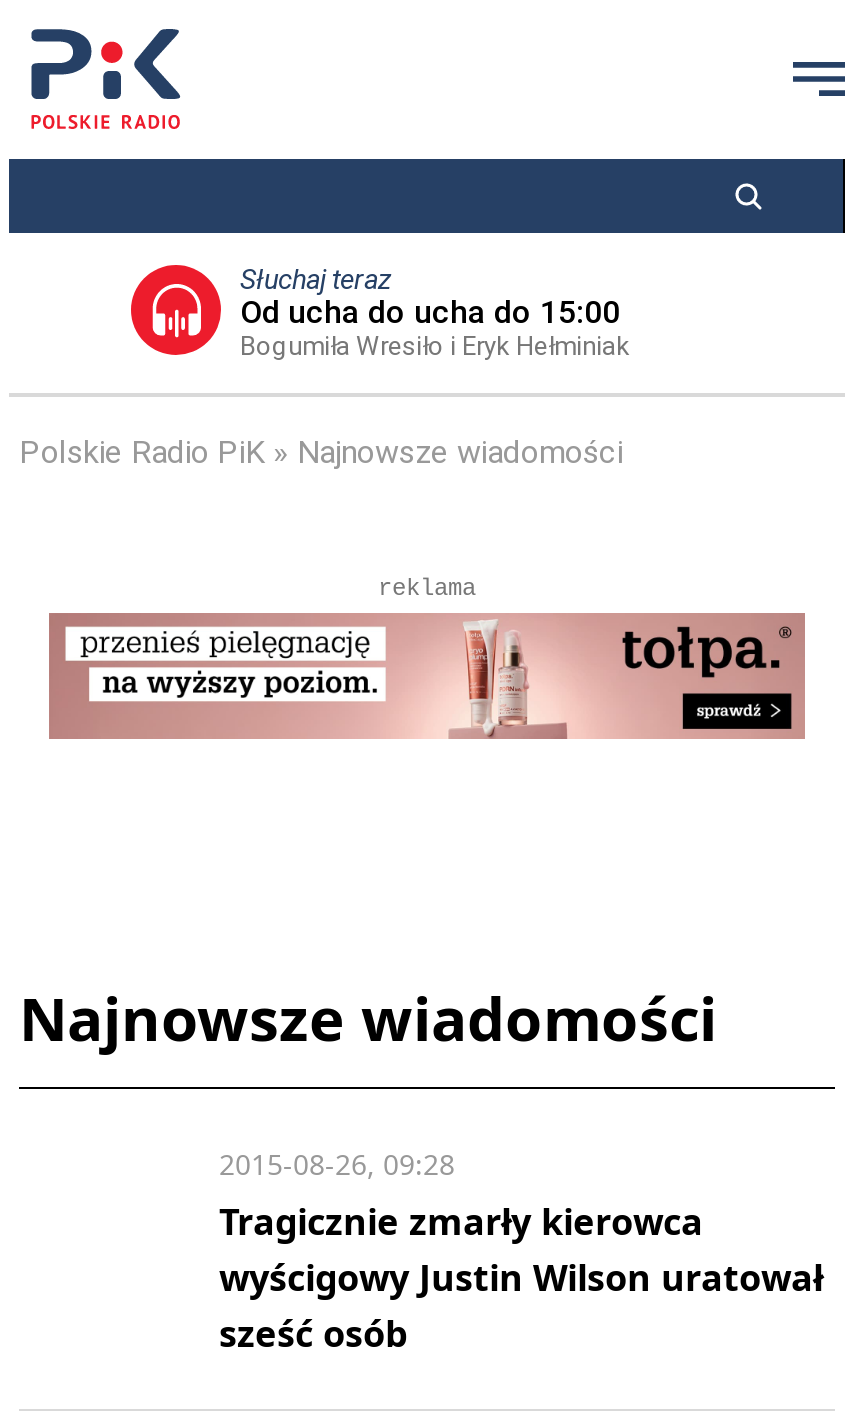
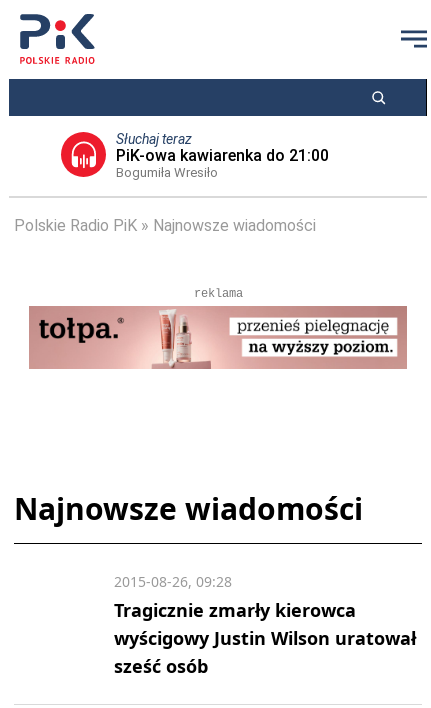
- [image]
- Od ucha do ucha do 15:00
- Bogumiła Wresiło i Eryk Hełminiak
+ [image]
+ PiK-owa kawiarenka do 21:00
+ Bogumiła Wresiło

- [image]
+ [image]

- [image]
+ [image]
